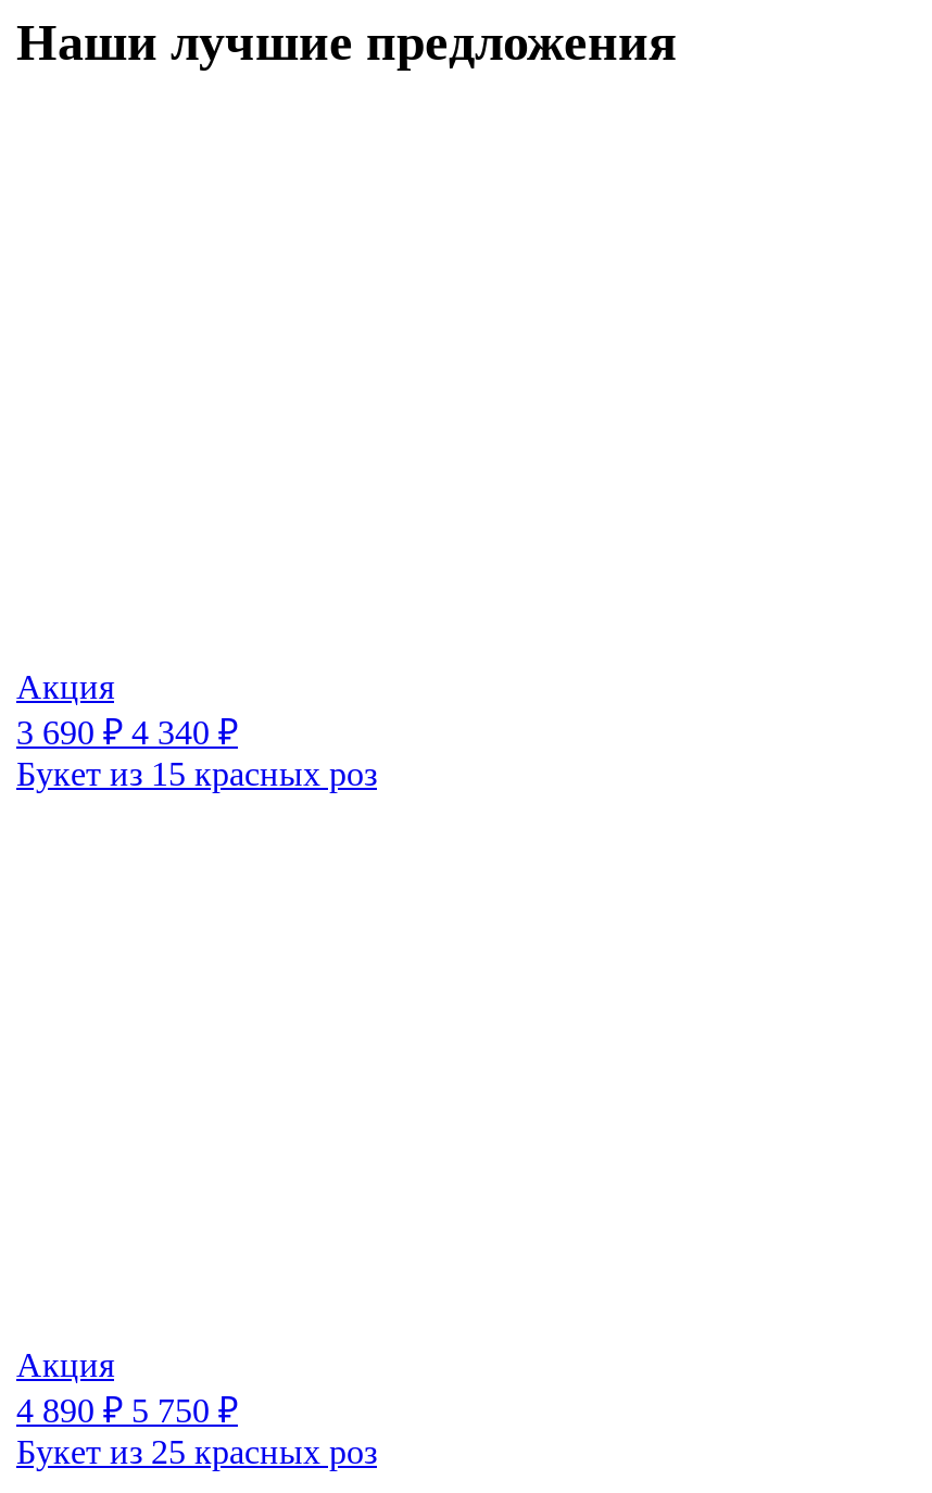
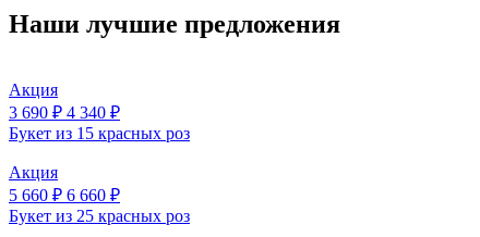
- 4 890 ₽ 5 750 ₽
+ 5 660 ₽ 6 660 ₽
